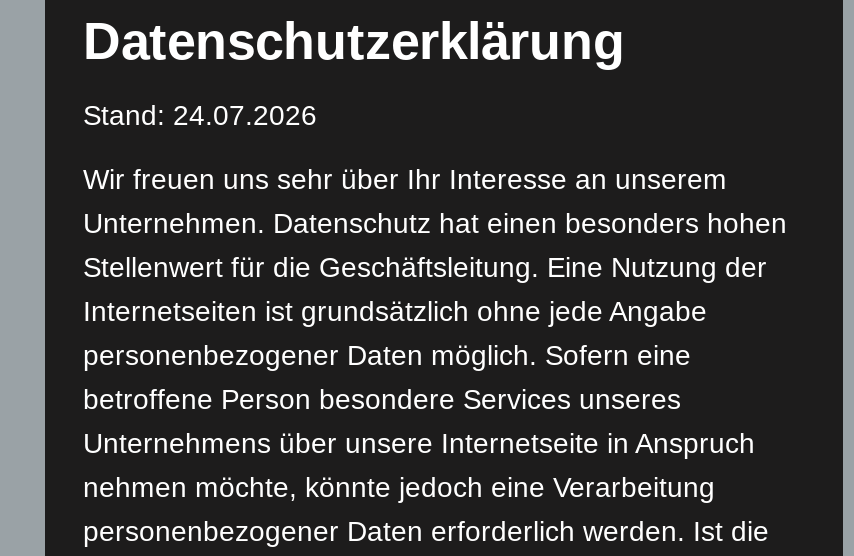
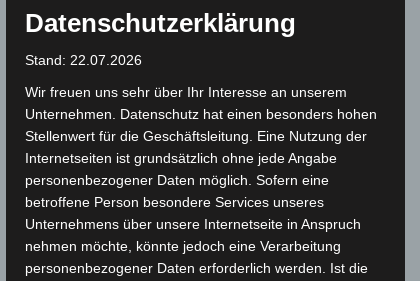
- Stand: 24.07.2026
+ Stand: 22.07.2026
